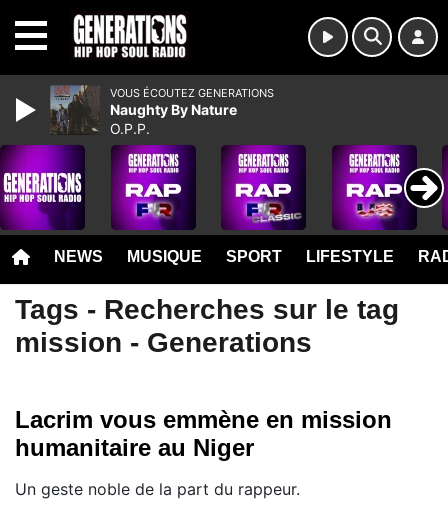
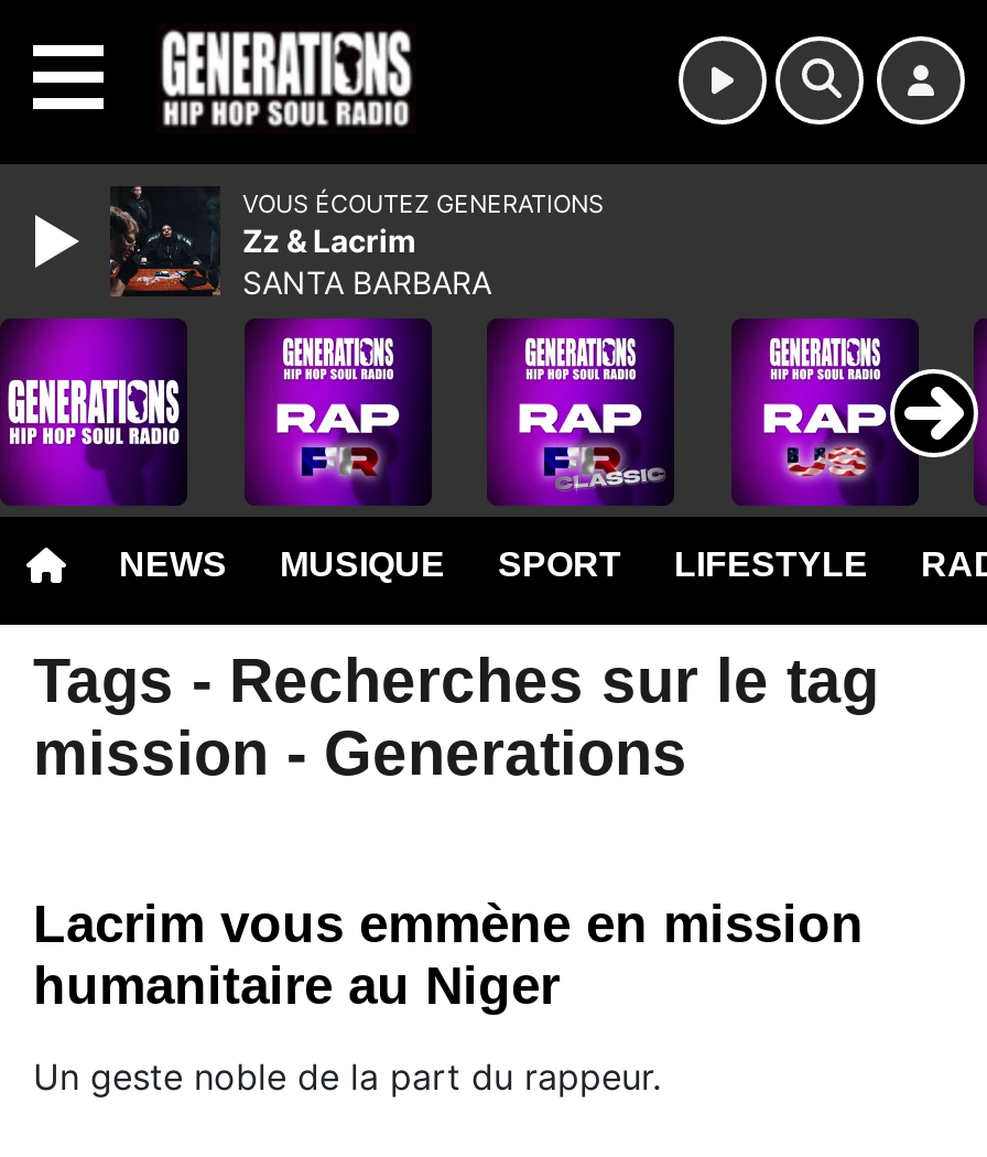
- [image]
- Naughty By Nature
- O.P.P.
+ [image]
+ Zz & Lacrim
+ SANTA BARBARA
